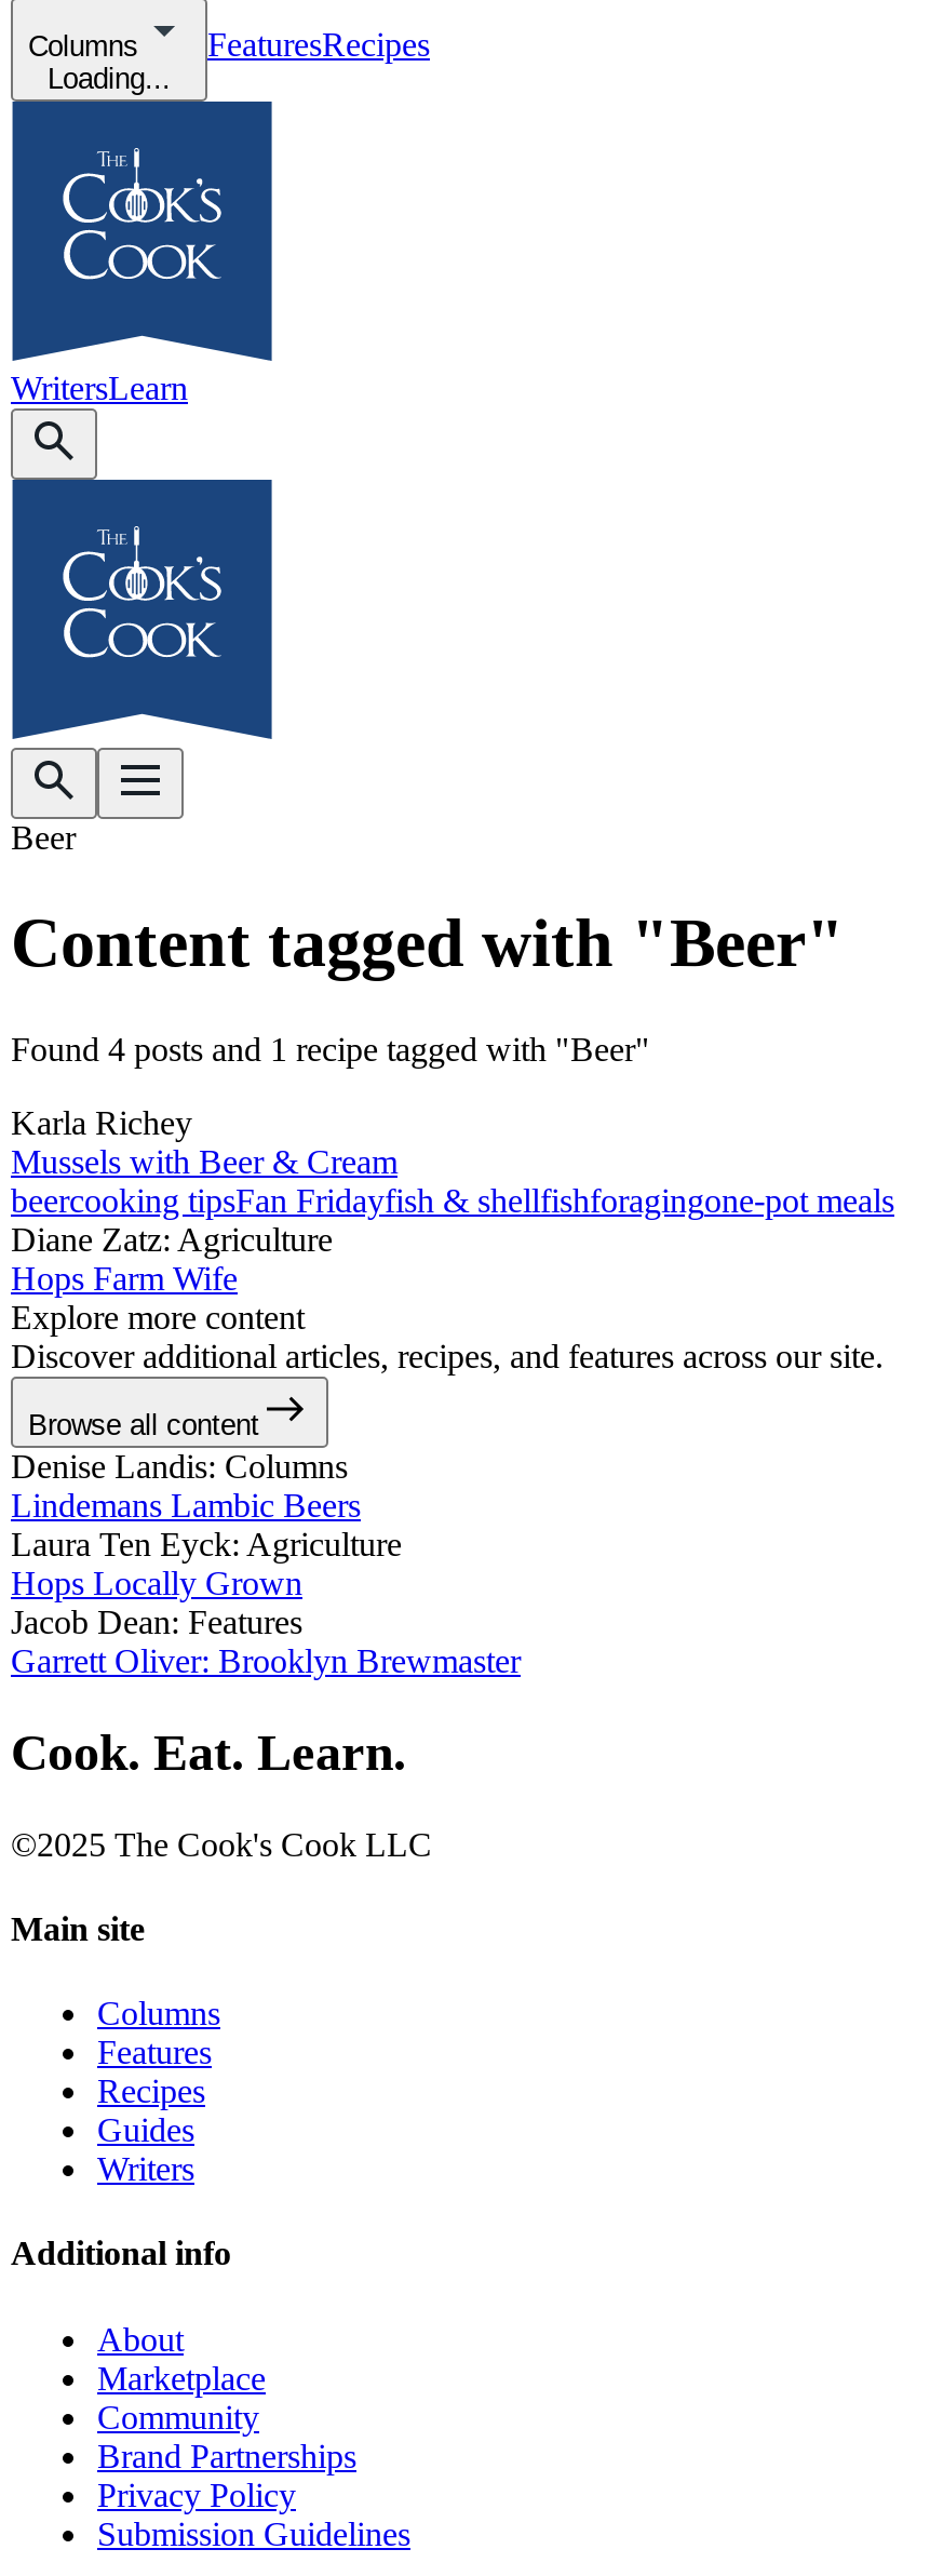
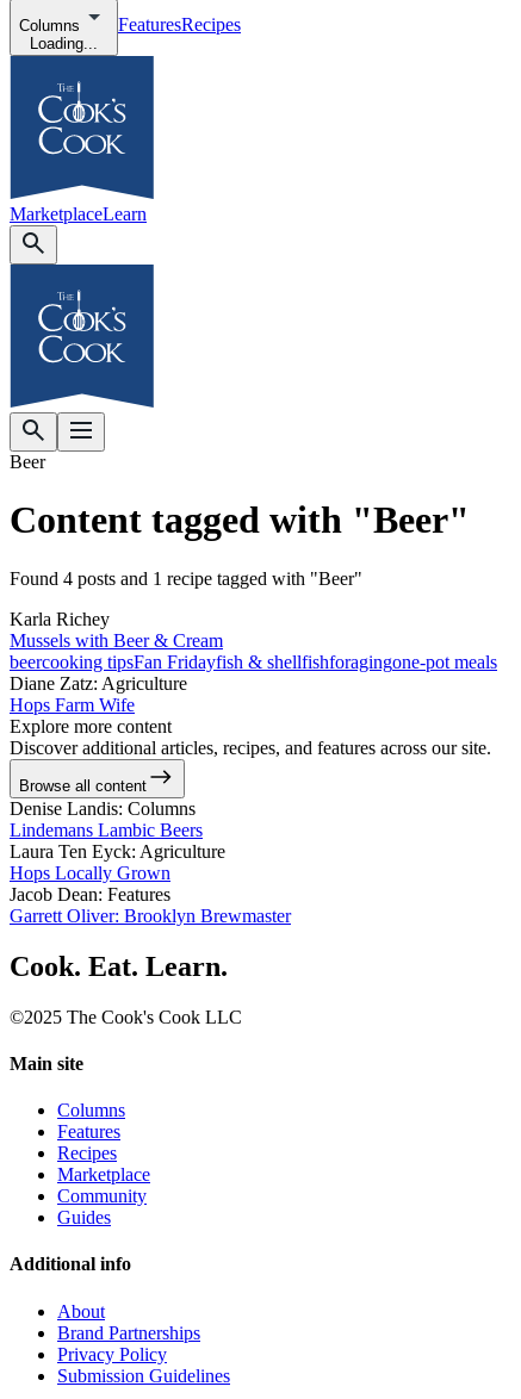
- WritersLearn
+ MarketplaceLearn

moved down: Guides | Additional info | About

- Writers

moved up: Marketplace | Community
